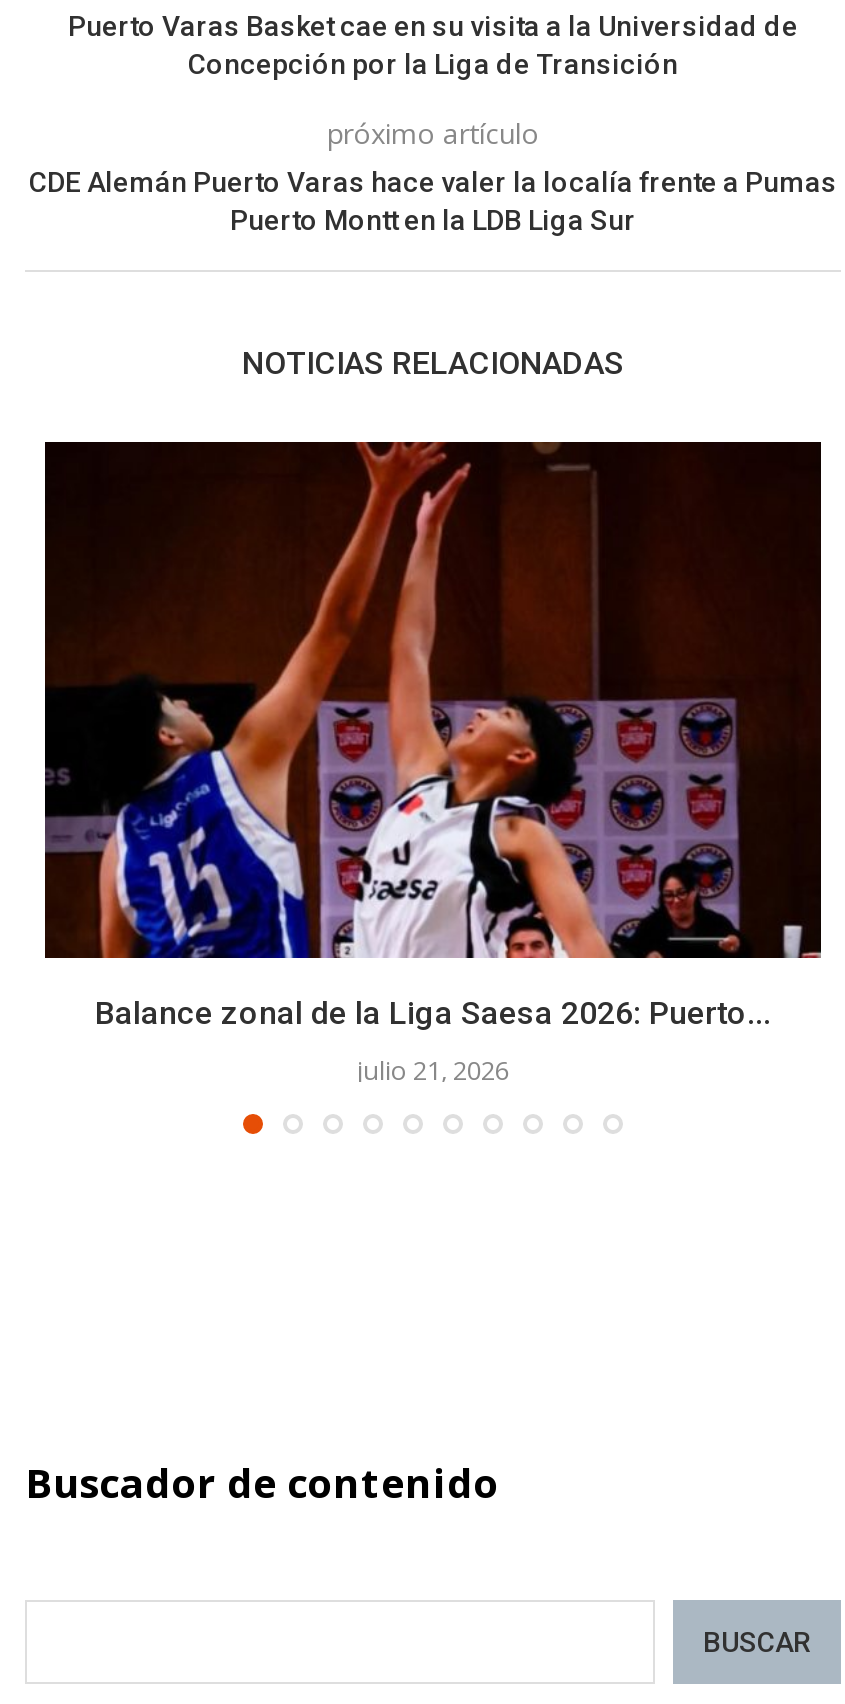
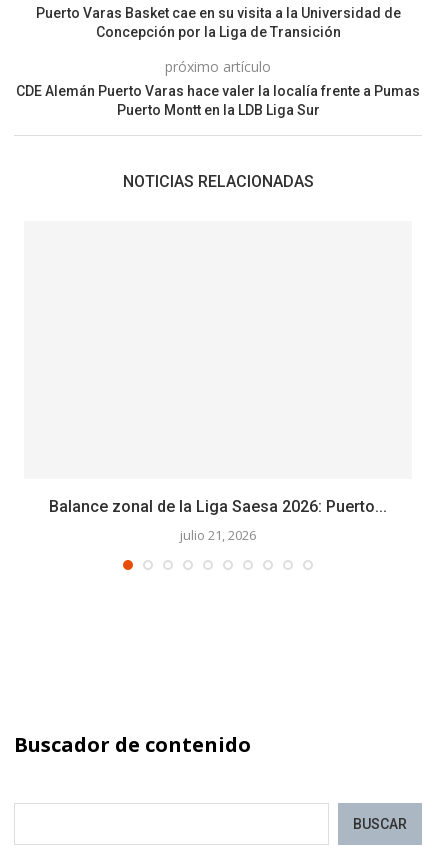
- [image]
